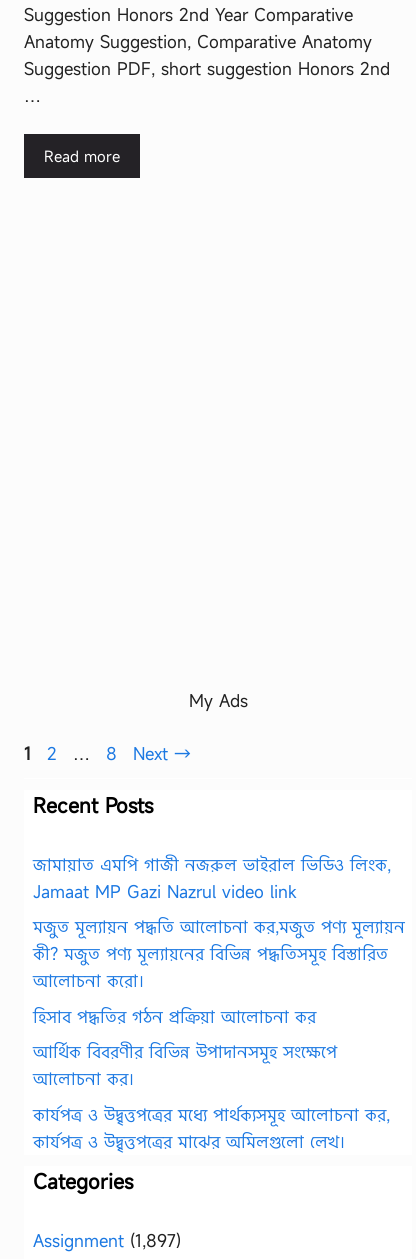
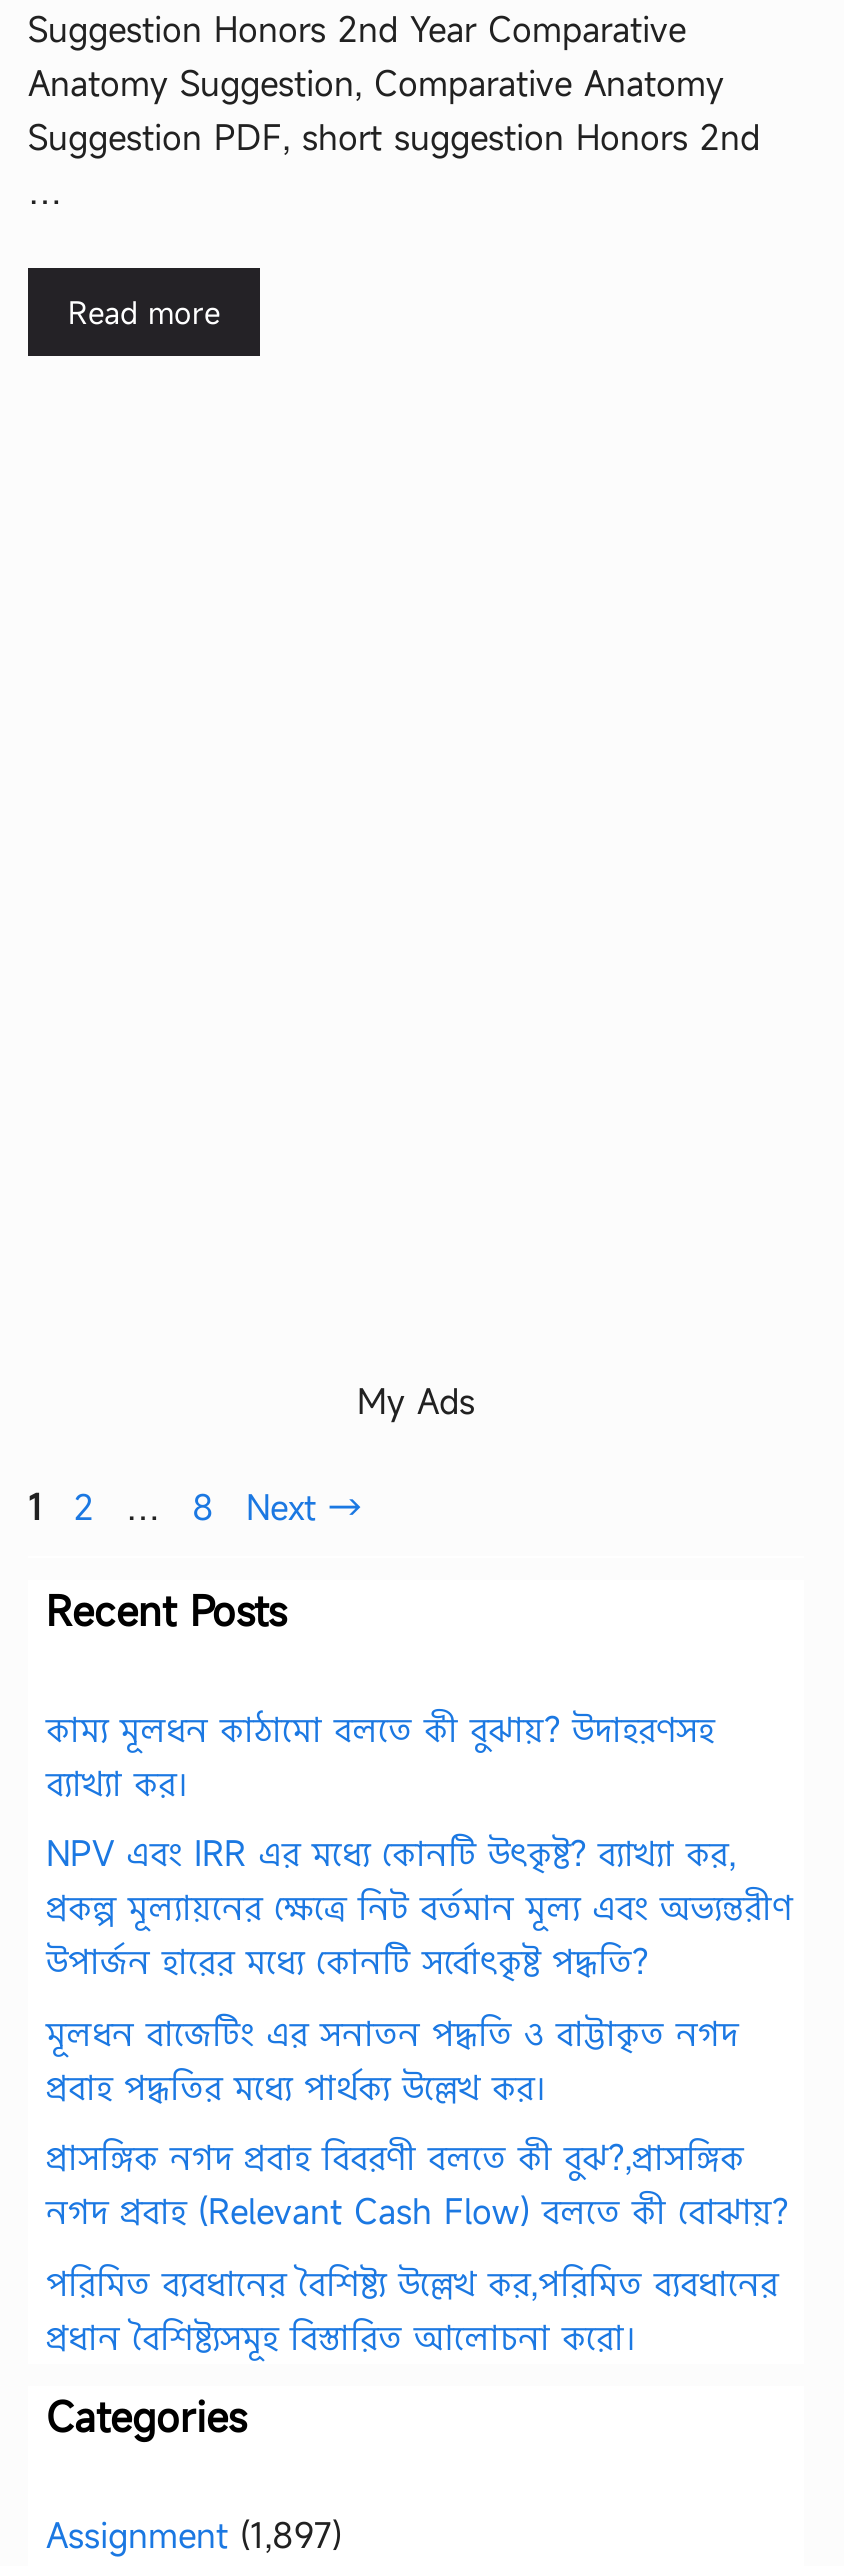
- জামায়াত এমপি গাজী নজরুল ভাইরাল ভিডিও লিংক,
- Jamaat MP Gazi Nazrul video link
+ কাম্য মূলধন কাঠামো বলতে কী বুঝায়? উদাহরণসহ
+ ব্যাখ্যা কর।

- মজুত মূল্যায়ন পদ্ধতি আলোচনা কর,মজুত পণ্য মূল্যায়ন
- কী? মজুত পণ্য মূল্যায়নের বিভিন্ন পদ্ধতিসমূহ বিস্তারিত
- আলোচনা করো।
+ NPV এবং IRR এর মধ্যে কোনটি উৎকৃষ্ট? ব্যাখ্যা কর,
+ প্রকল্প মূল্যায়নের ক্ষেত্রে নিট বর্তমান মূল্য এবং অভ্যন্তরীণ
+ উপার্জন হারের মধ্যে কোনটি সর্বোৎকৃষ্ট পদ্ধতি?

- হিসাব পদ্ধতির গঠন প্রক্রিয়া আলোচনা কর
+ মূলধন বাজেটিং এর সনাতন পদ্ধতি ও বাট্টাকৃত নগদ
+ প্রবাহ পদ্ধতির মধ্যে পার্থক্য উল্লেখ কর।

- আর্থিক বিবরণীর বিভিন্ন উপাদানসমূহ সংক্ষেপে
- আলোচনা কর।
+ প্রাসঙ্গিক নগদ প্রবাহ বিবরণী বলতে কী বুঝ?,প্রাসঙ্গিক
+ নগদ প্রবাহ (Relevant Cash Flow) বলতে কী বোঝায়?

- কার্যপত্র ও উদ্বৃত্তপত্রের মধ্যে পার্থক্যসমূহ আলোচনা কর,
- কার্যপত্র ও উদ্বৃত্তপত্রের মাঝের অমিলগুলো লেখ।
+ পরিমিত ব্যবধানের বৈশিষ্ট্য উল্লেখ কর,পরিমিত ব্যবধানের
+ প্রধান বৈশিষ্ট্যসমূহ বিস্তারিত আলোচনা করো।
